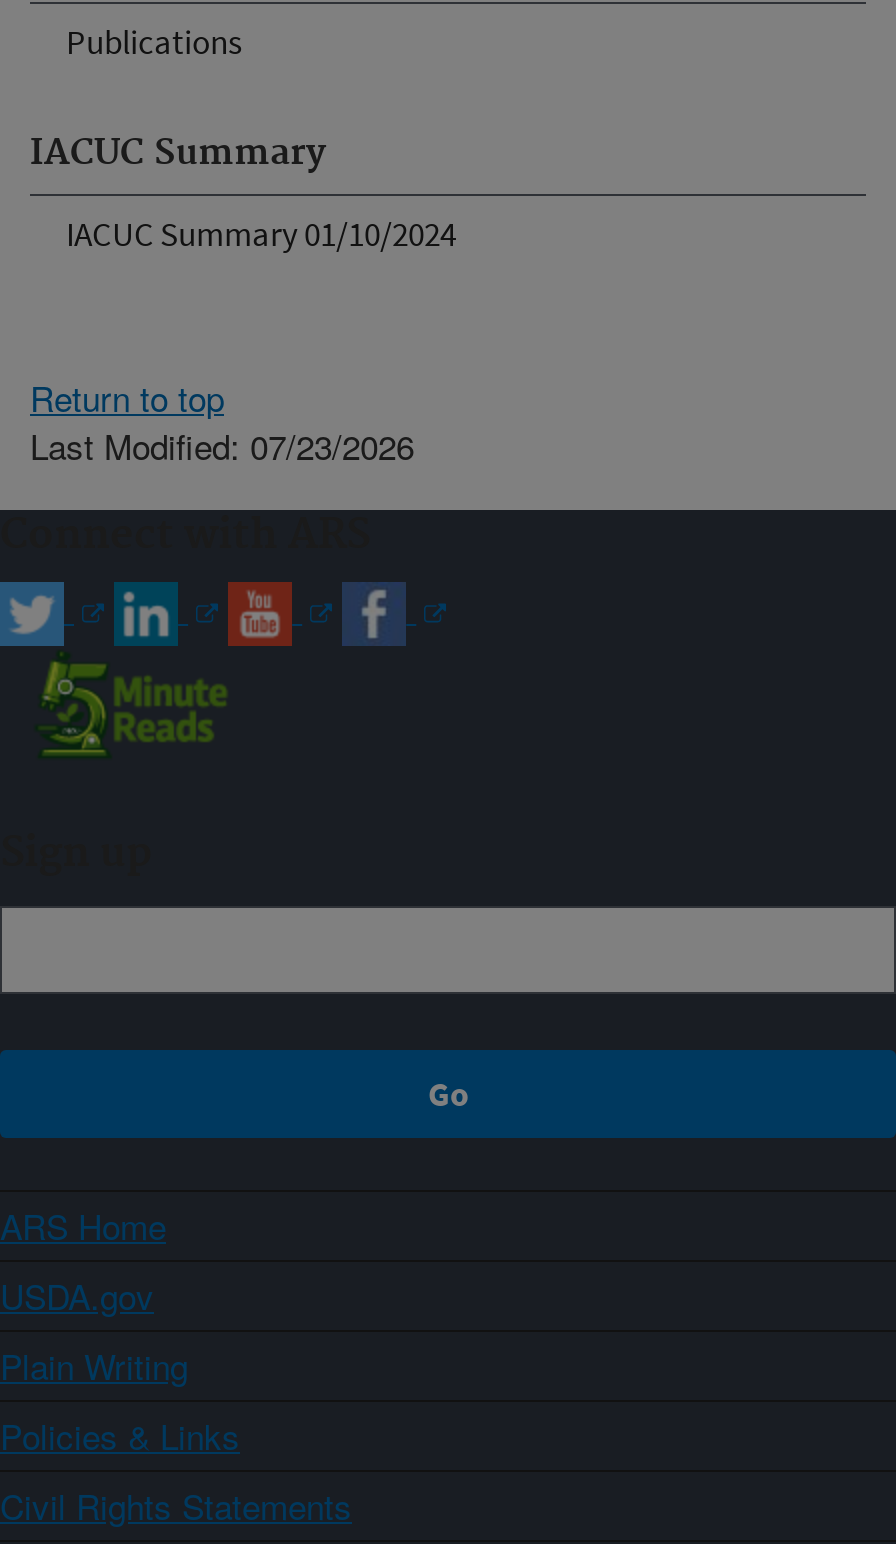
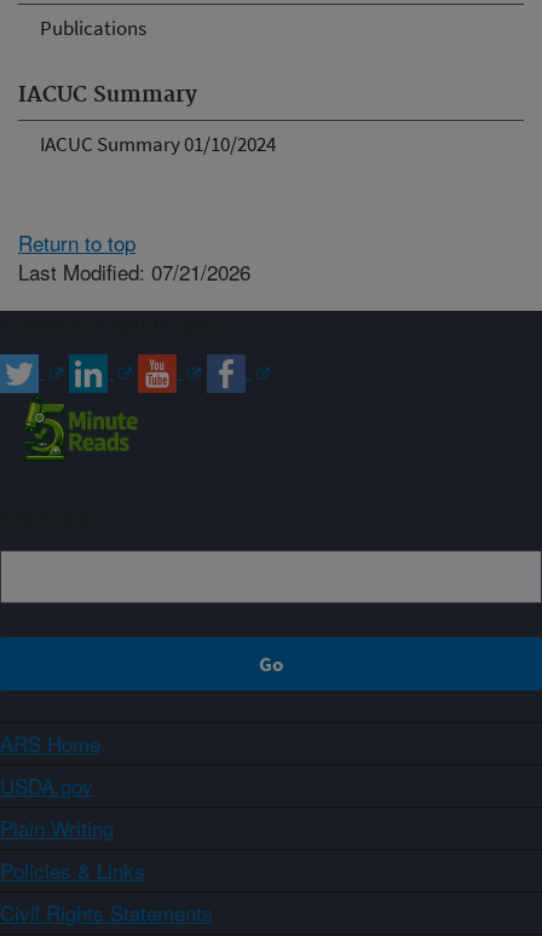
- Last Modified: 07/23/2026
+ Last Modified: 07/21/2026
